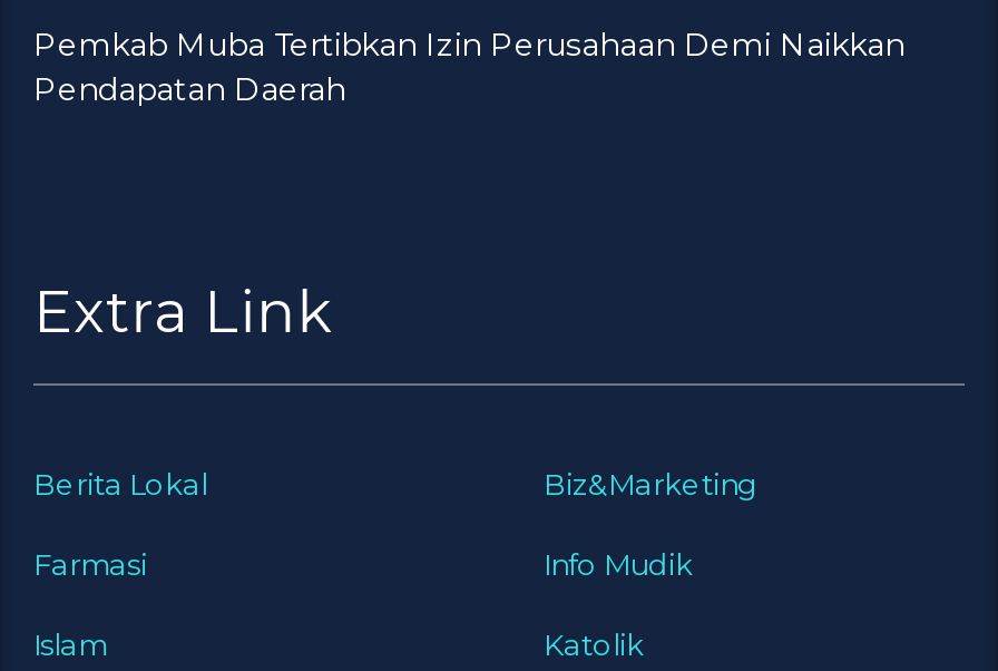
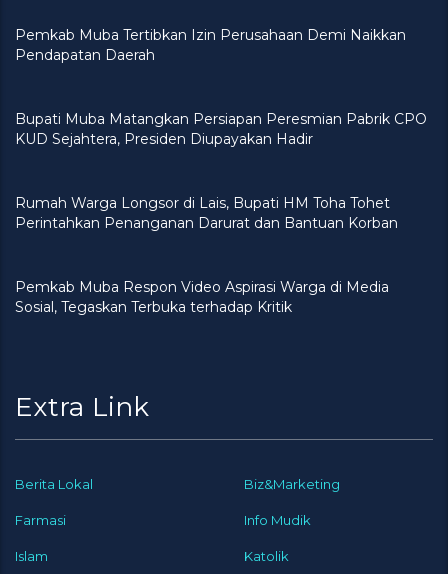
+ Bupati Muba Matangkan Persiapan Peresmian Pabrik CPO
+ KUD Sejahtera, Presiden Diupayakan Hadir

+ Rumah Warga Longsor di Lais, Bupati HM Toha Tohet
+ Perintahkan Penanganan Darurat dan Bantuan Korban

+ Pemkab Muba Respon Video Aspirasi Warga di Media
+ Sosial, Tegaskan Terbuka terhadap Kritik
